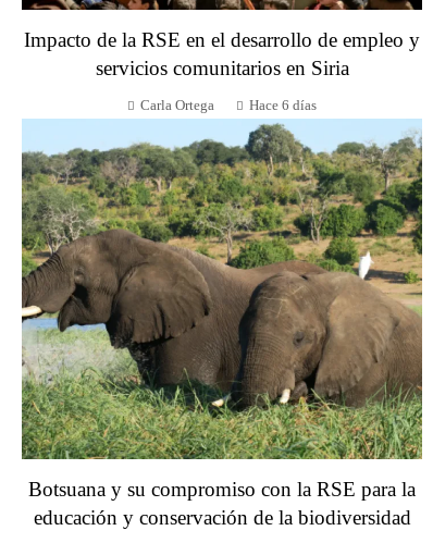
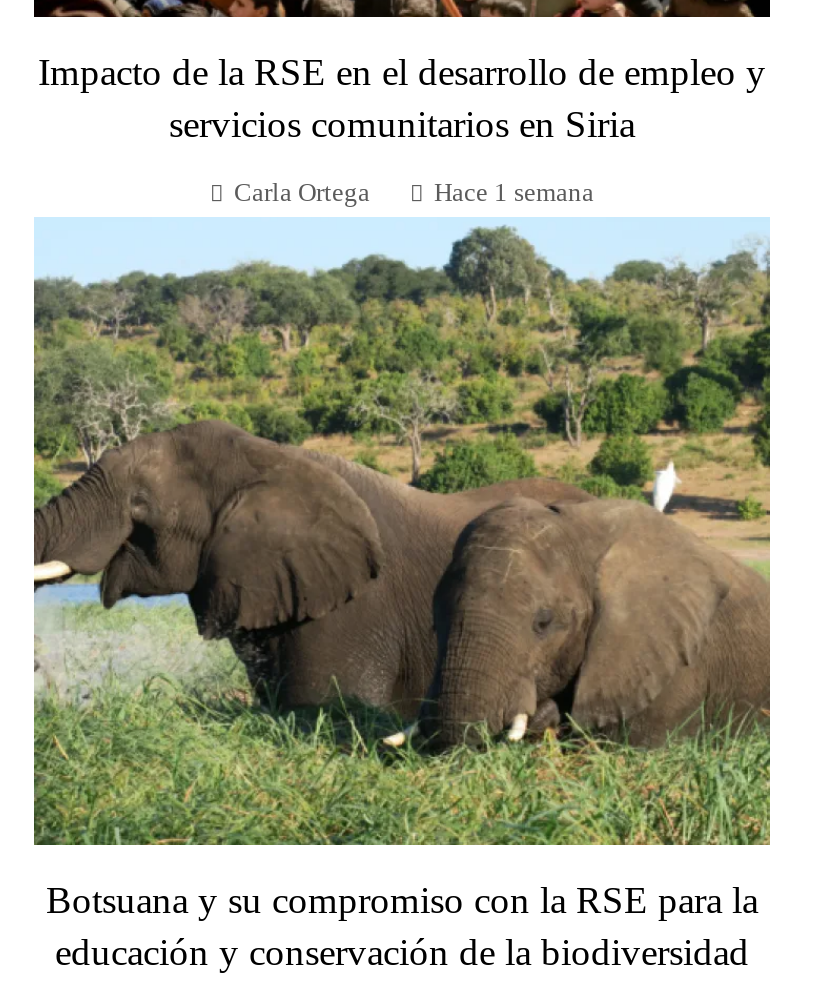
- Hace 6 días
+ Hace 1 semana
